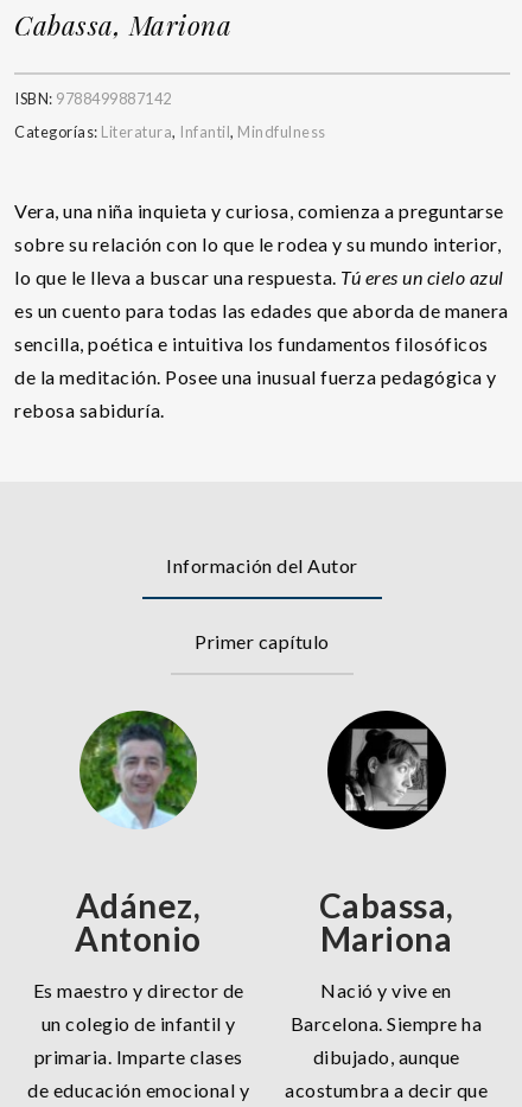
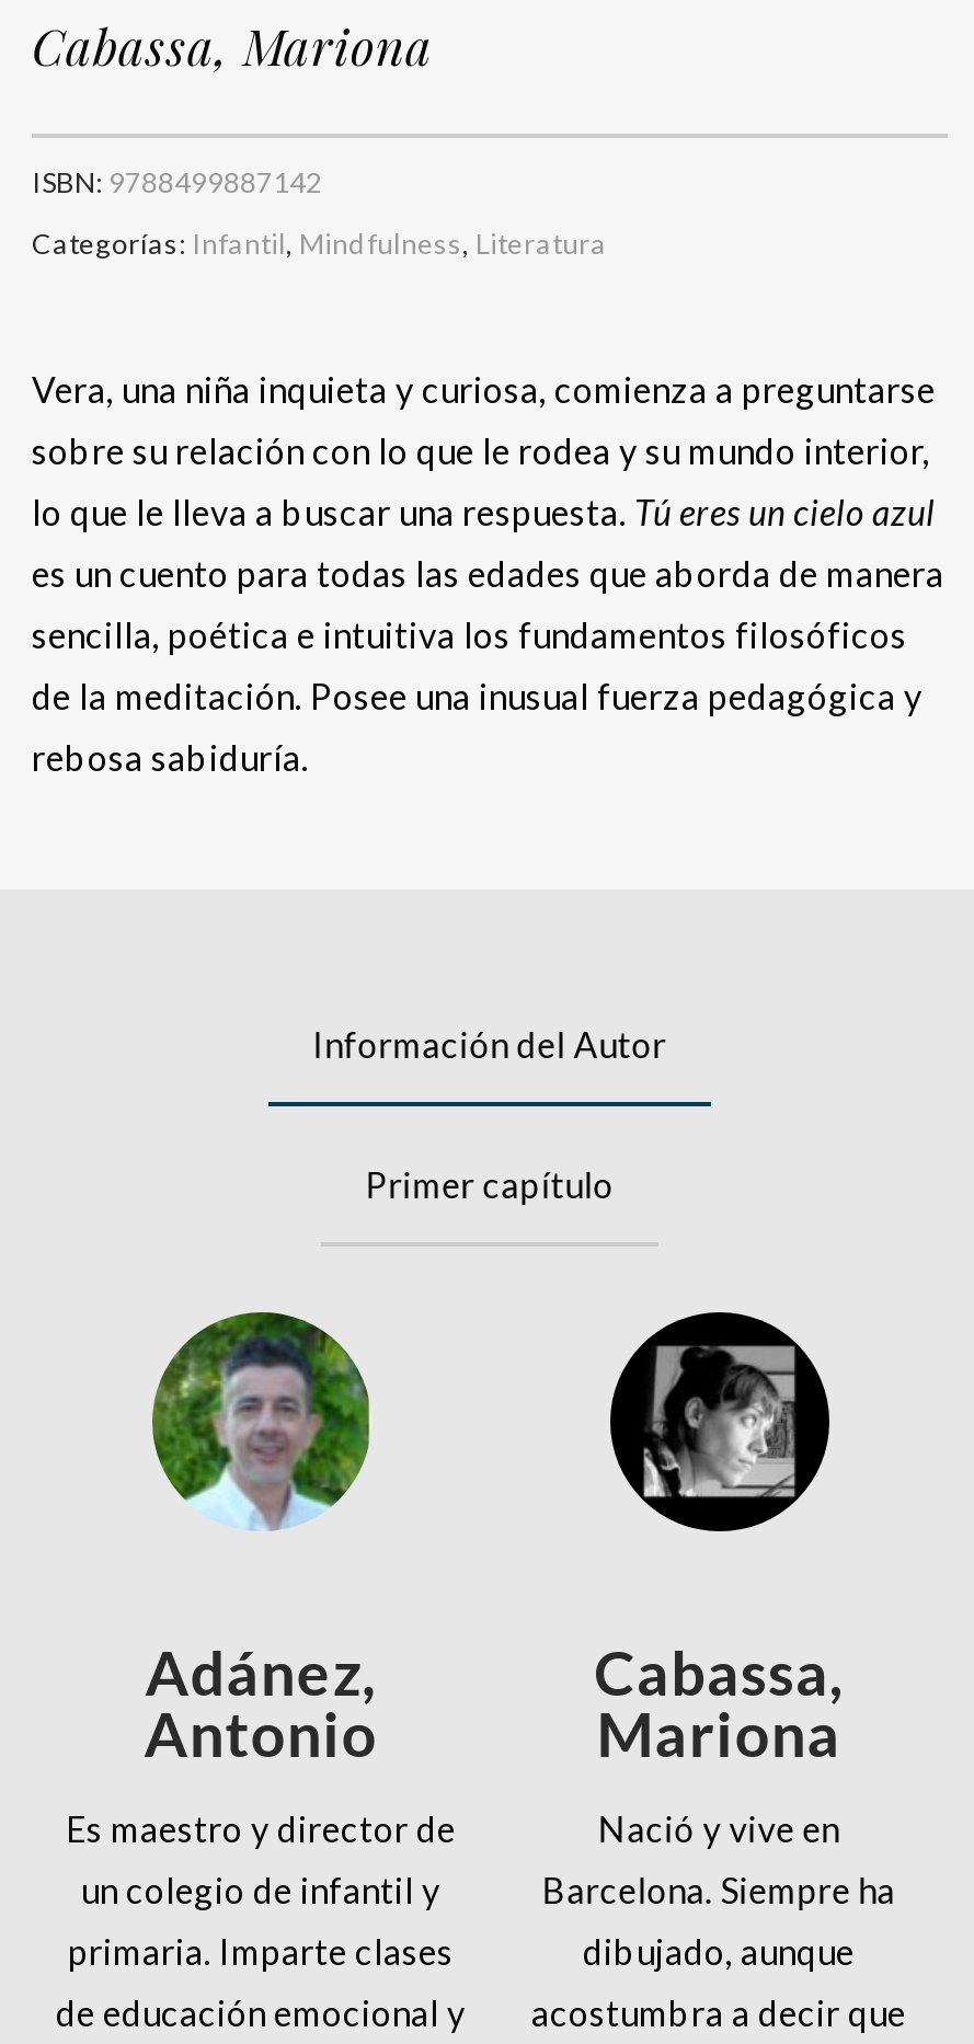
- Categorías: Literatura, Infantil, Mindfulness
+ Categorías: Infantil, Mindfulness, Literatura
